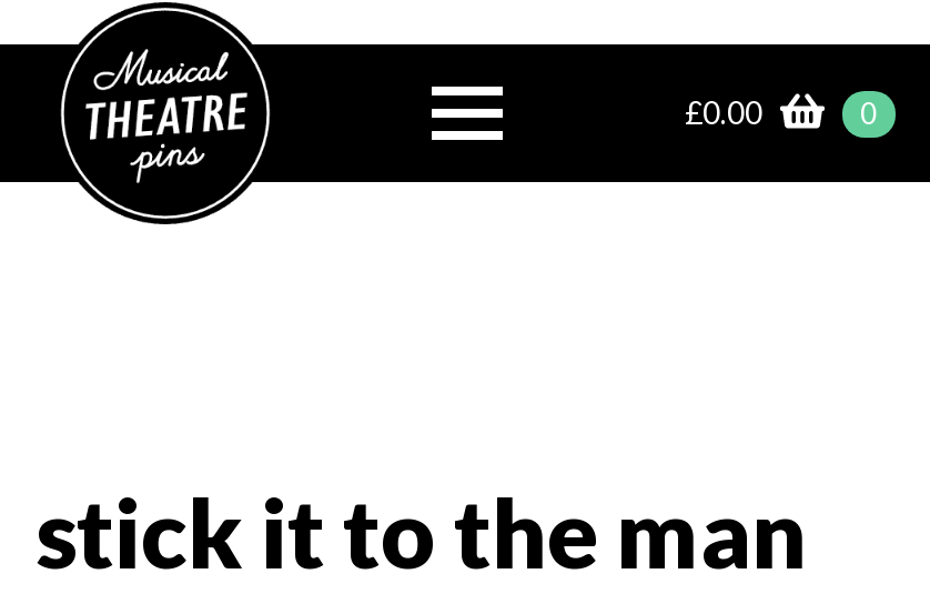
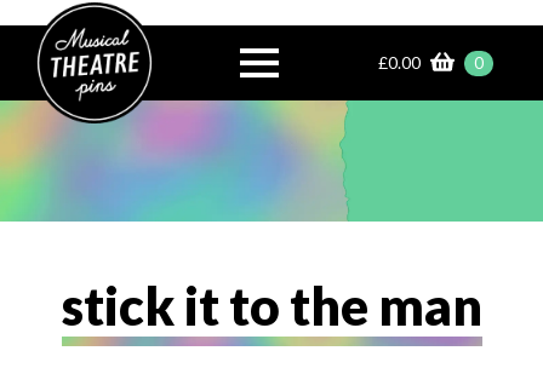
+ [image]
